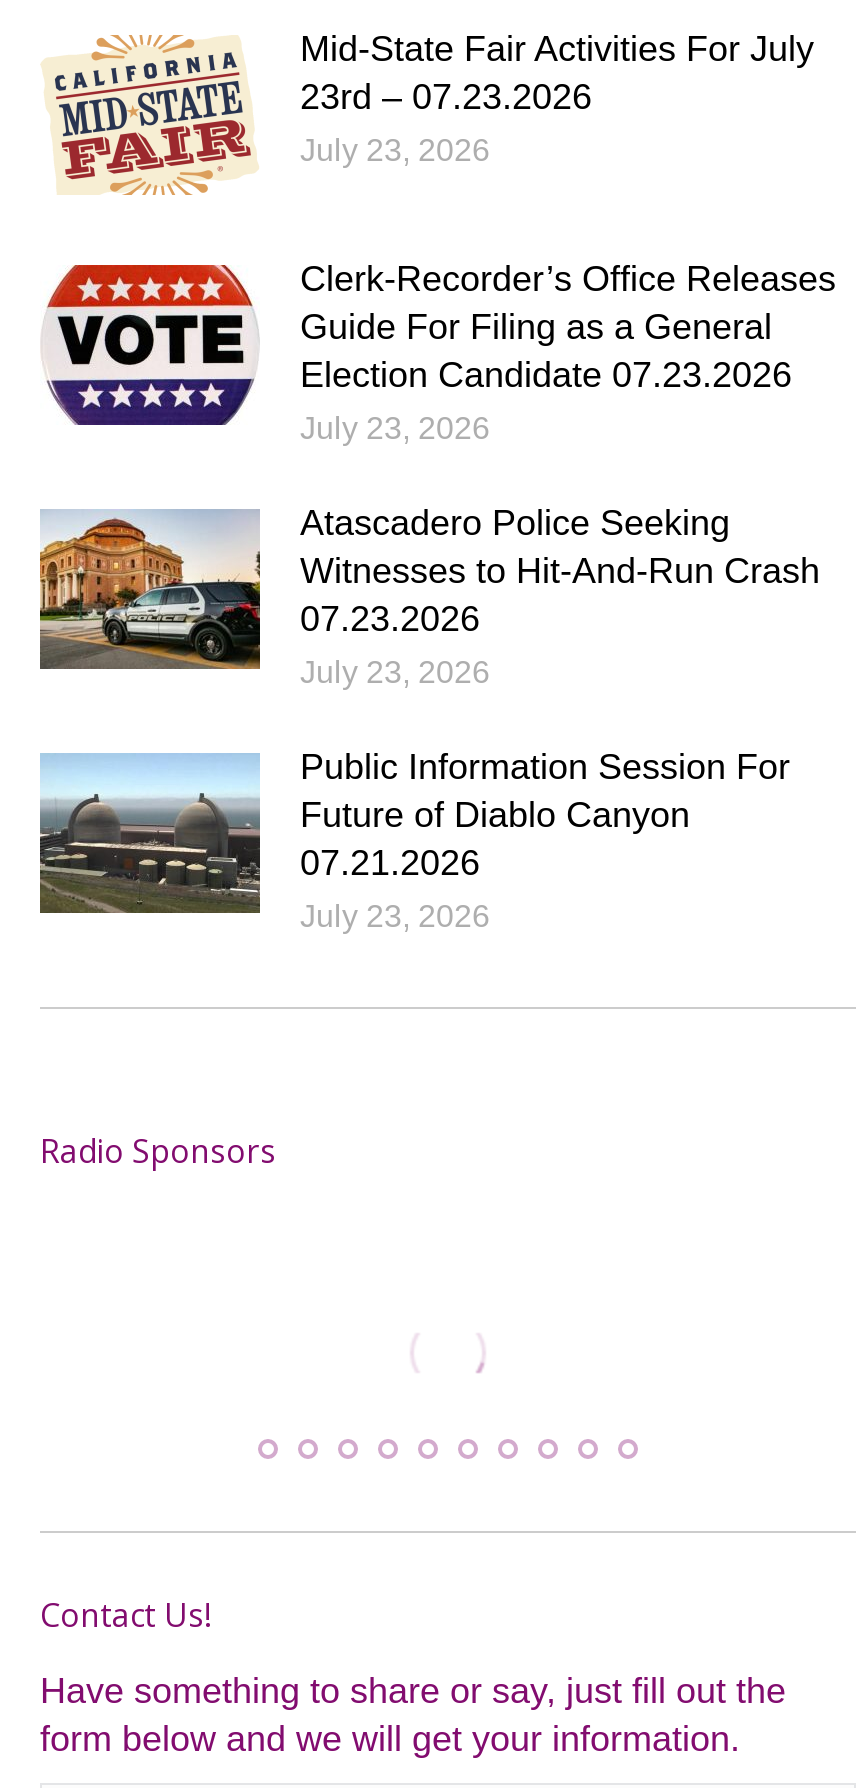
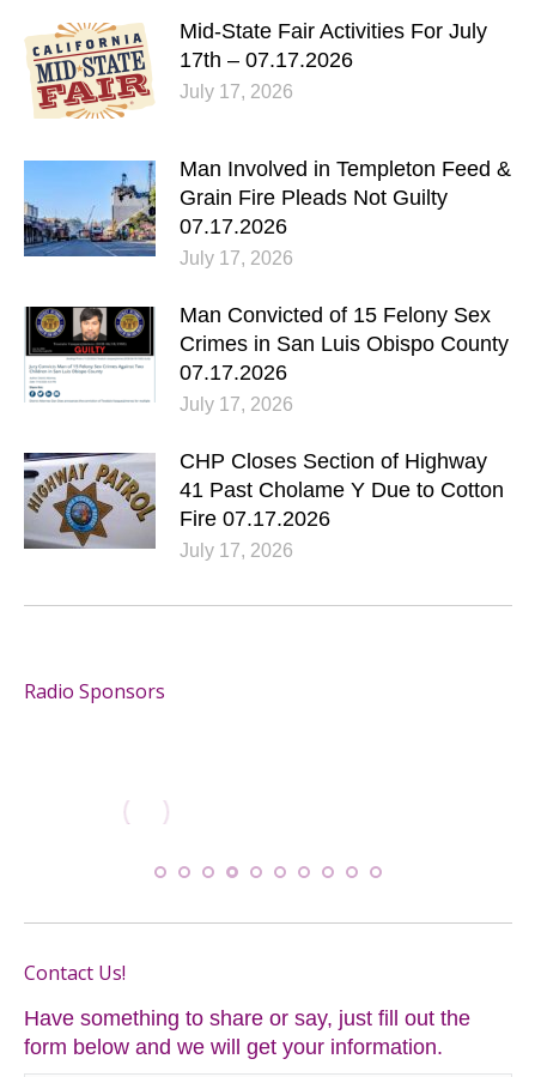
- 23rd – 07.23.2026
- July 23, 2026
+ 17th – 07.17.2026
+ July 17, 2026

- [image]
- Clerk-Recorder’s Office Releases
- Guide For Filing as a General
- Election Candidate 07.23.2026
- July 23, 2026
+ [image]
+ Man Involved in Templeton Feed &
+ Grain Fire Pleads Not Guilty
+ 07.17.2026
+ July 17, 2026

- [image]
- Atascadero Police Seeking
- Witnesses to Hit-And-Run Crash
- 07.23.2026
- July 23, 2026
+ [image]
+ Man Convicted of 15 Felony Sex
+ Crimes in San Luis Obispo County
+ 07.17.2026
+ July 17, 2026

- [image]
- Public Information Session For
- Future of Diablo Canyon
- 07.21.2026
- July 23, 2026
+ [image]
+ CHP Closes Section of Highway
+ 41 Past Cholame Y Due to Cotton
+ Fire 07.17.2026
+ July 17, 2026
